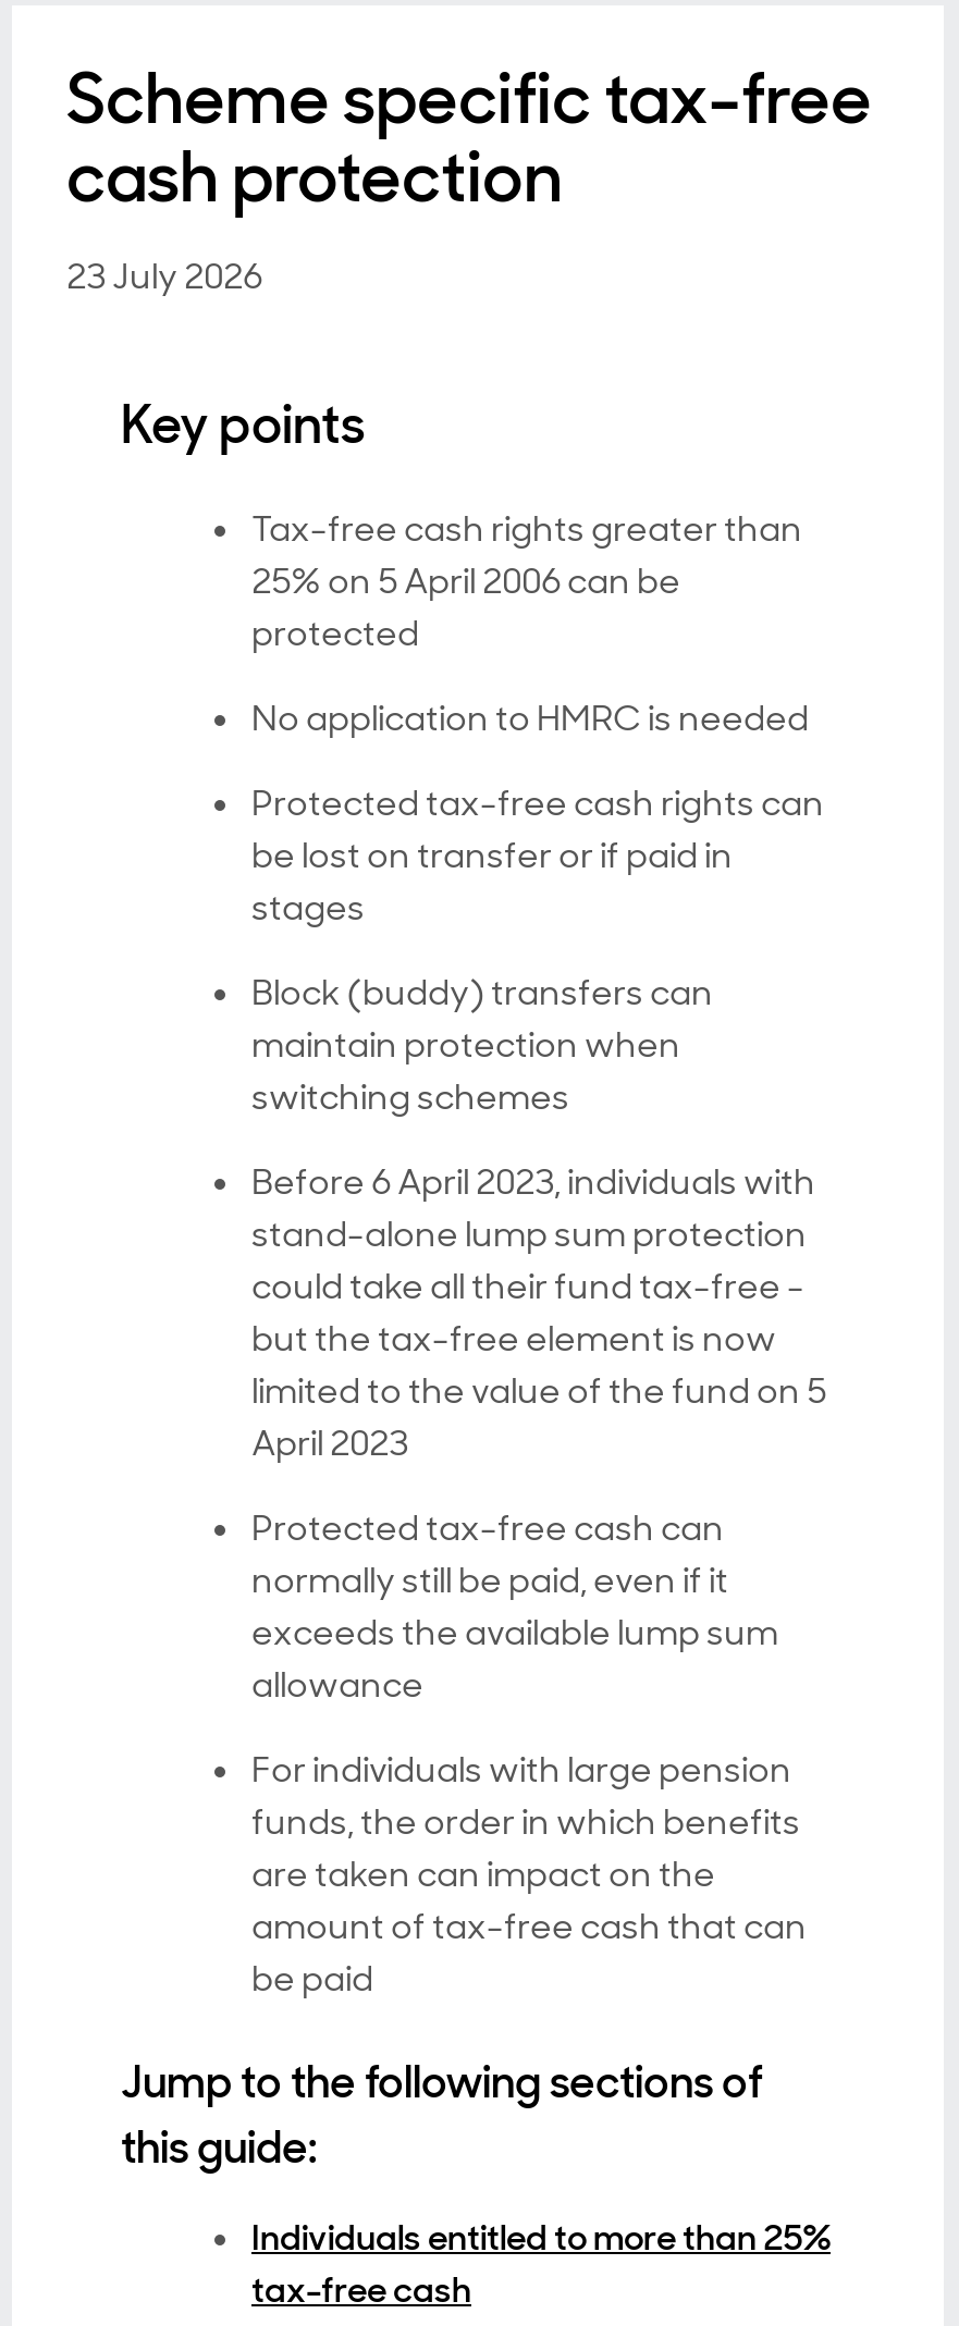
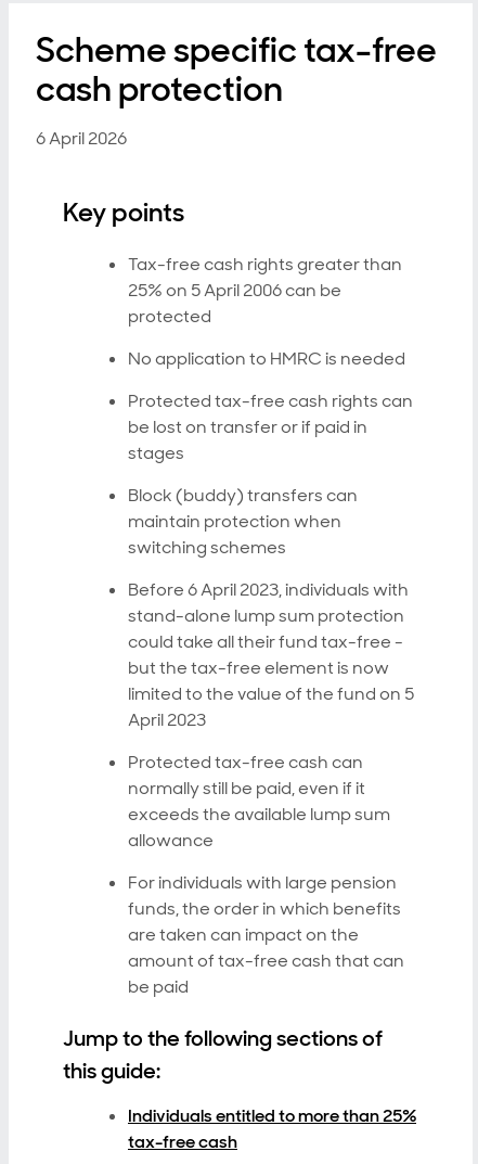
- 23 July 2026
+ 6 April 2026
